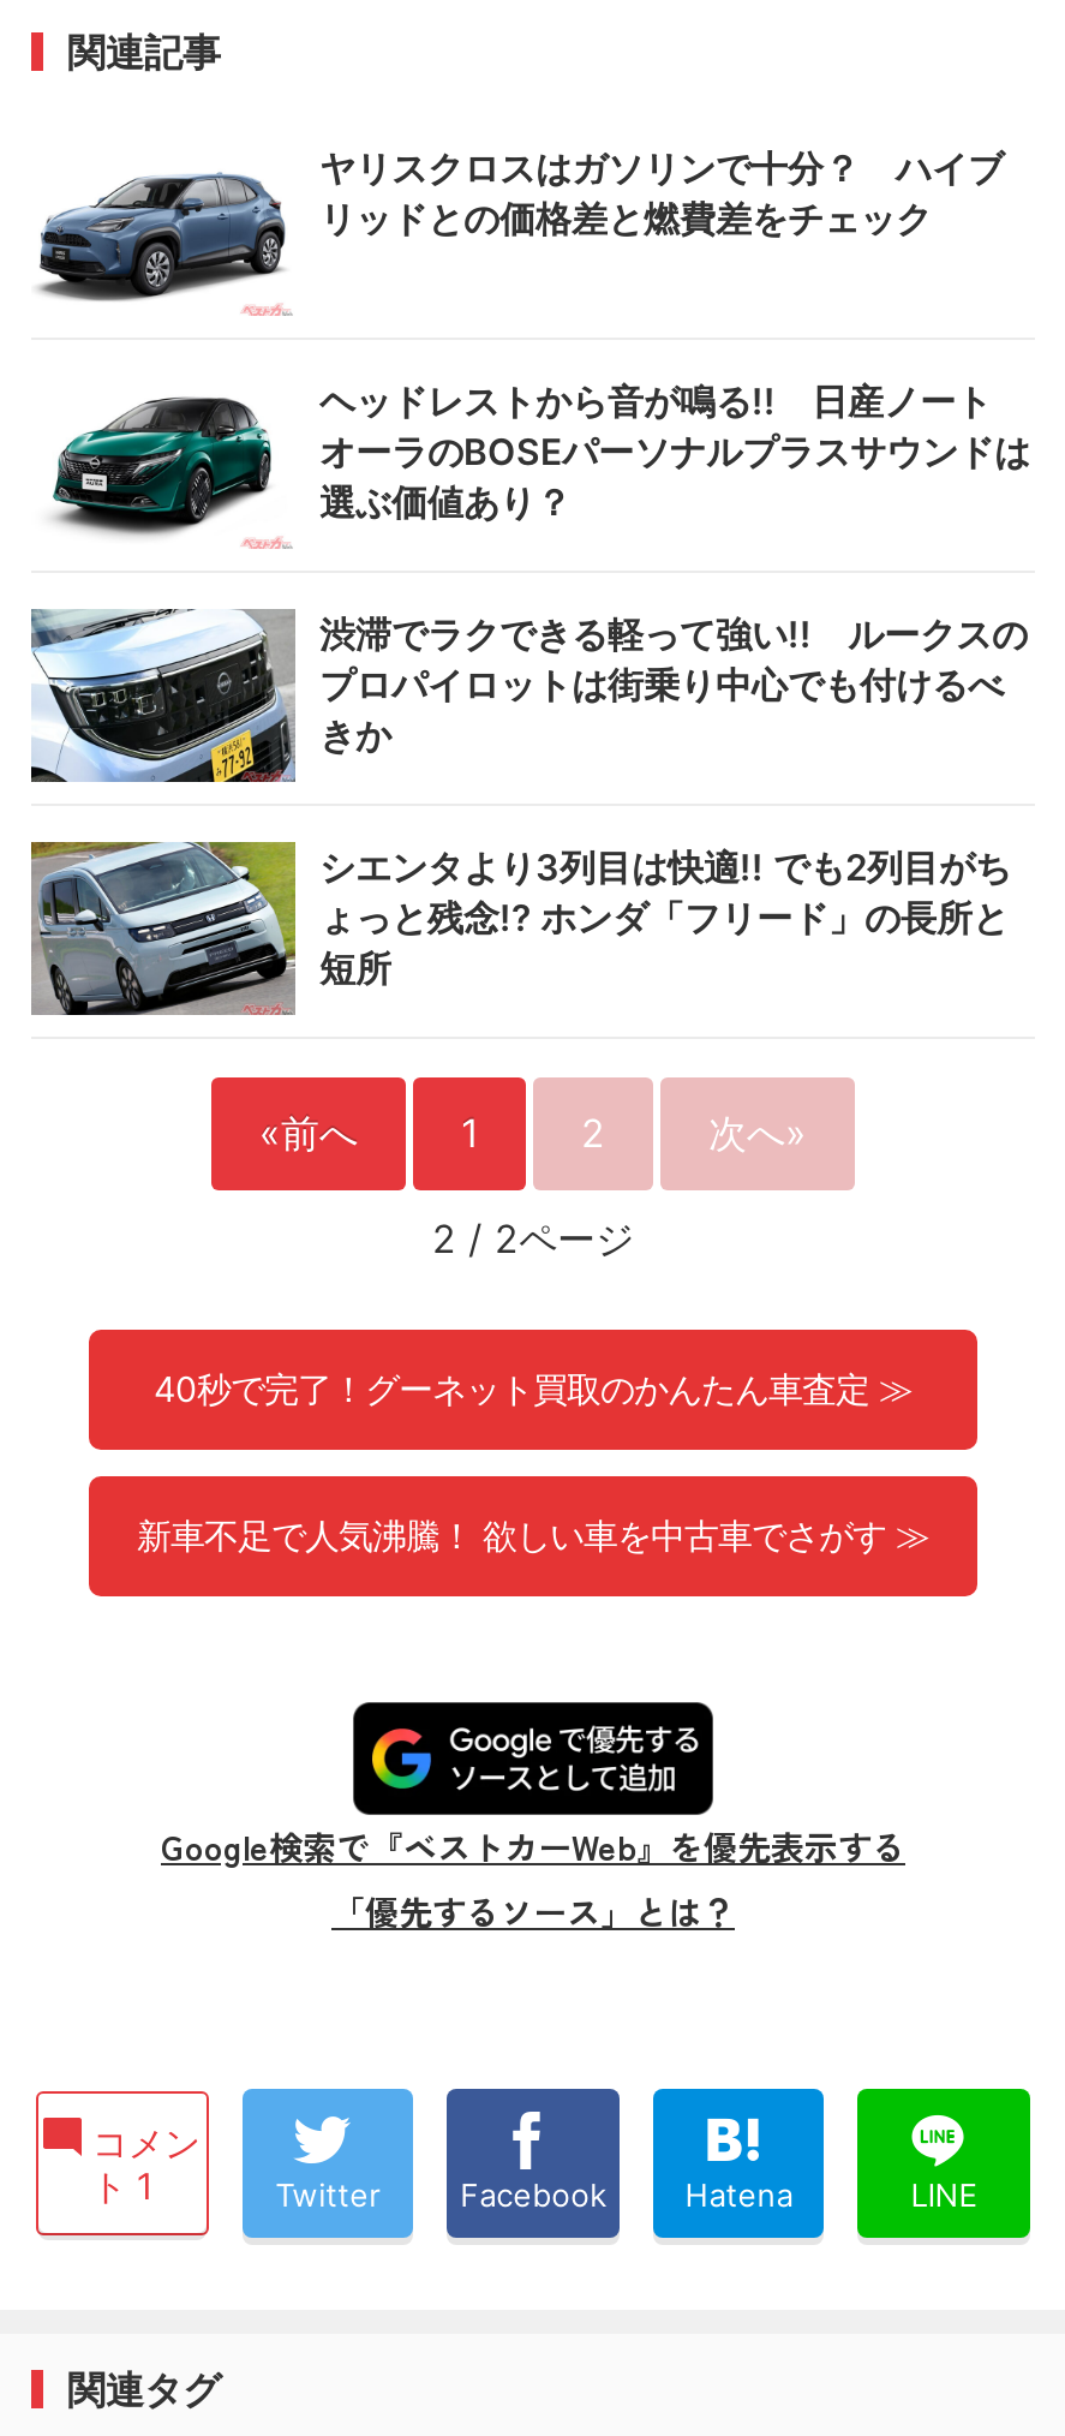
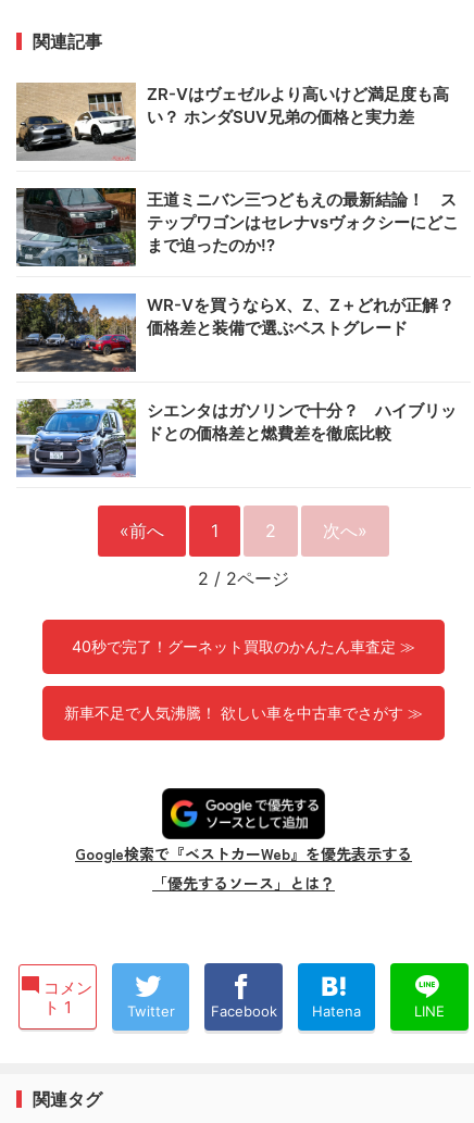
- [image]
- ヤリスクロスはガソリンで十分？ ハイブ
- リッドとの価格差と燃費差をチェック
+ [image]
+ ZR-Vはヴェゼルより高いけど満足度も高
+ い？ ホンダSUV兄弟の価格と実力差

- [image]
- ヘッドレストから音が鳴る!! 日産ノート
- オーラのBOSEパーソナルプラスサウンドは
- 選ぶ価値あり？
+ [image]
+ 王道ミニバン三つどもえの最新結論！ ス
+ テップワゴンはセレナvsヴォクシーにどこ
+ まで迫ったのか!?

- [image]
- 渋滞でラクできる軽って強い!! ルークスの
- プロパイロットは街乗り中心でも付けるべ
- きか
+ [image]
+ WR-Vを買うならX、Z、Z＋どれが正解？
+ 価格差と装備で選ぶベストグレード

- [image]
- シエンタより3列目は快適!! でも2列目がち
- ょっと残念!? ホンダ「フリード」の長所と
- 短所
+ [image]
+ シエンタはガソリンで十分？ ハイブリッ
+ ドとの価格差と燃費差を徹底比較
